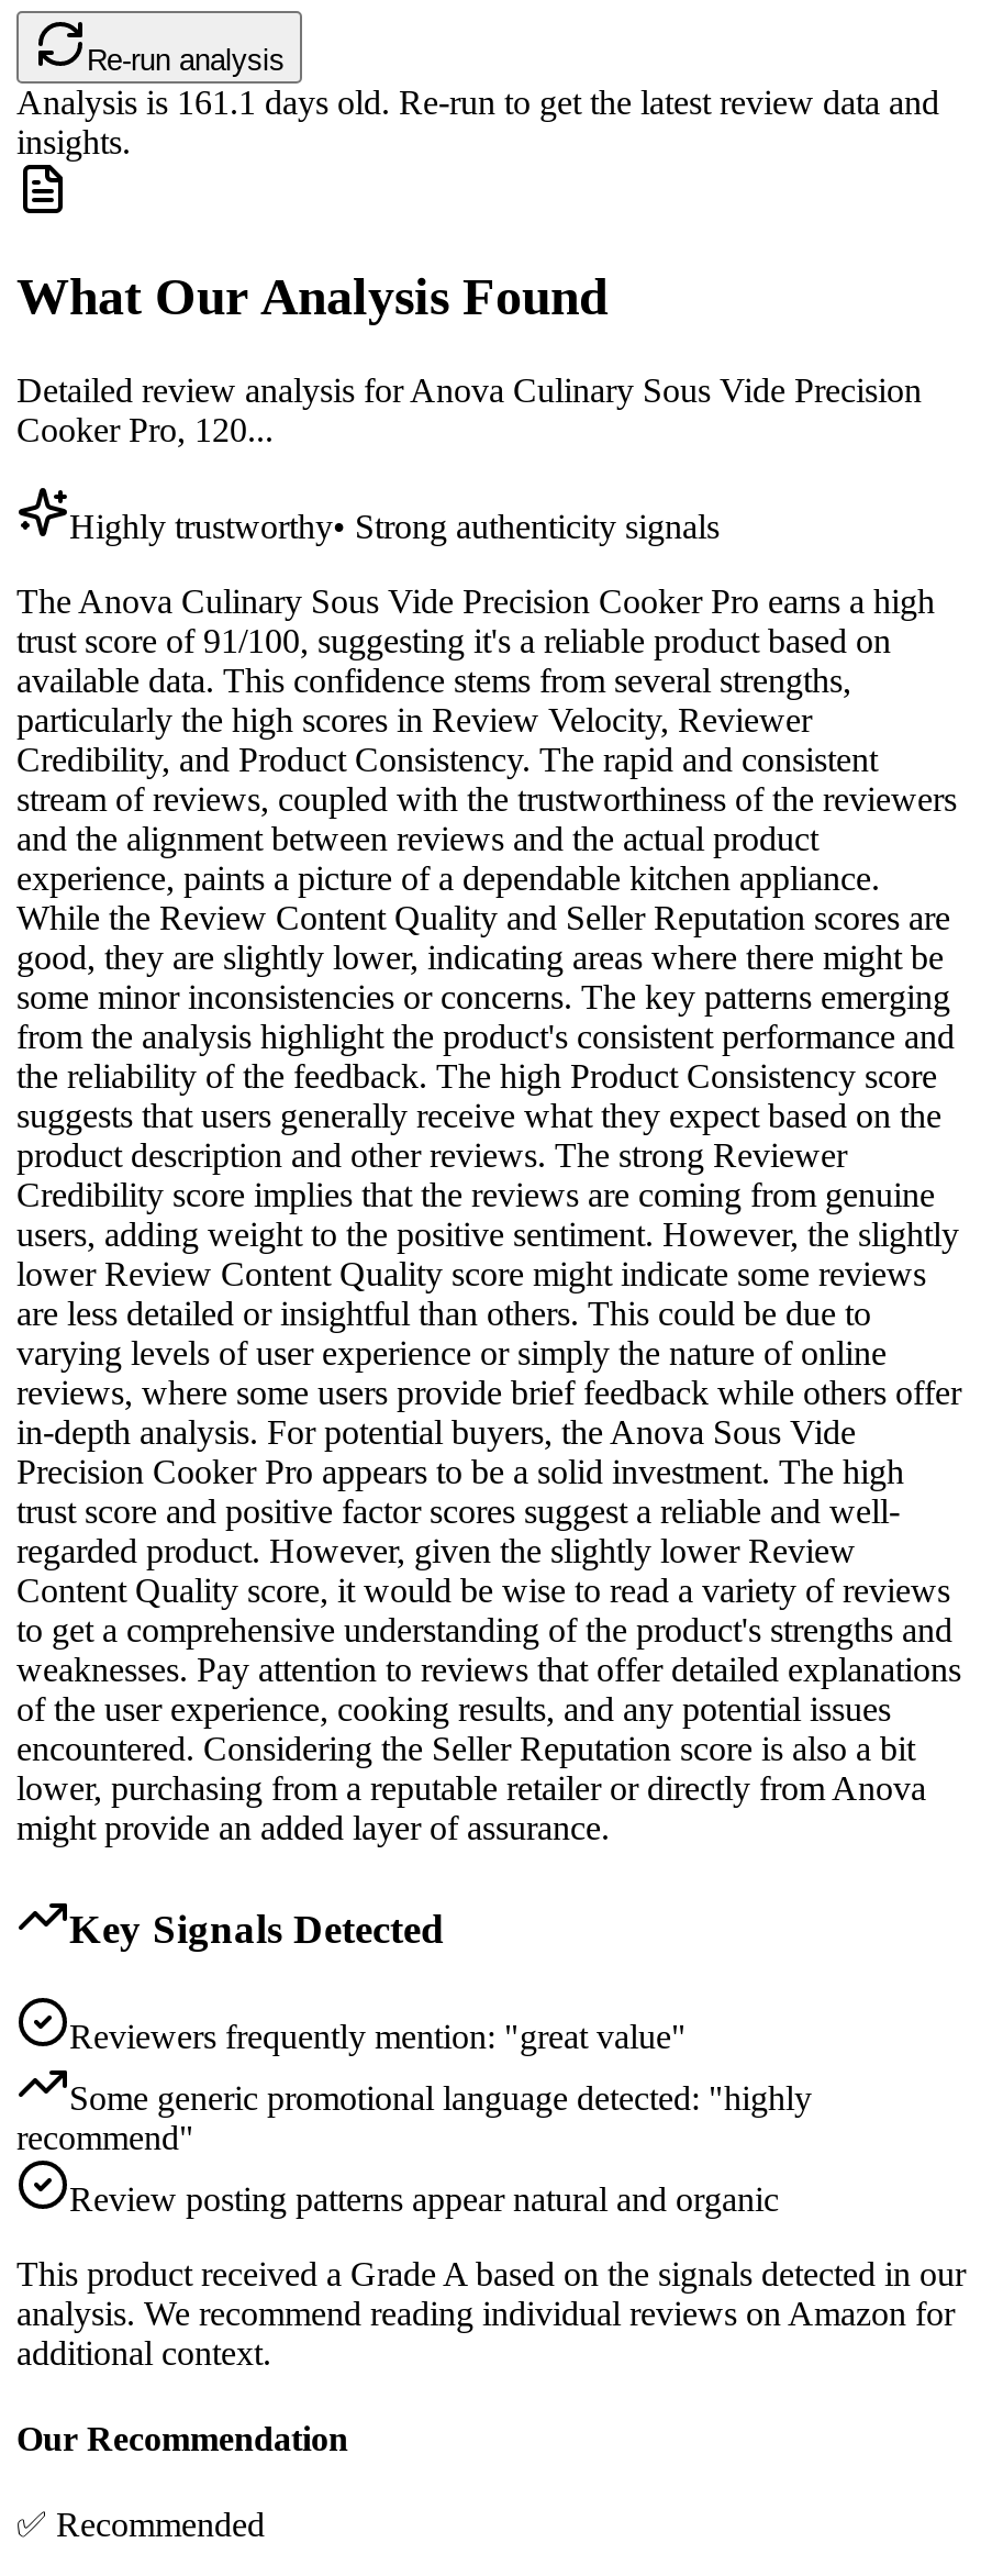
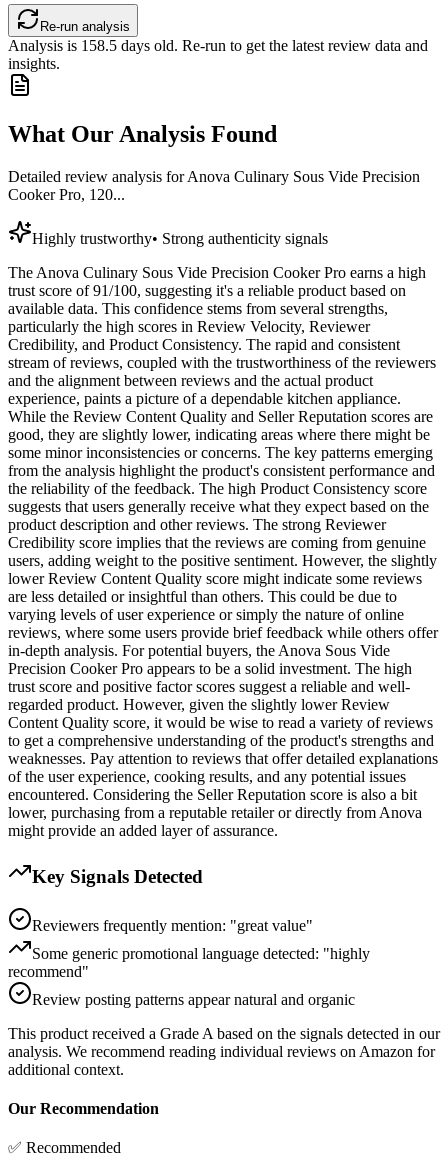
- Analysis is161.1days old. Re-run to get the latest review data and
+ Analysis is158.5days old. Re-run to get the latest review data and
